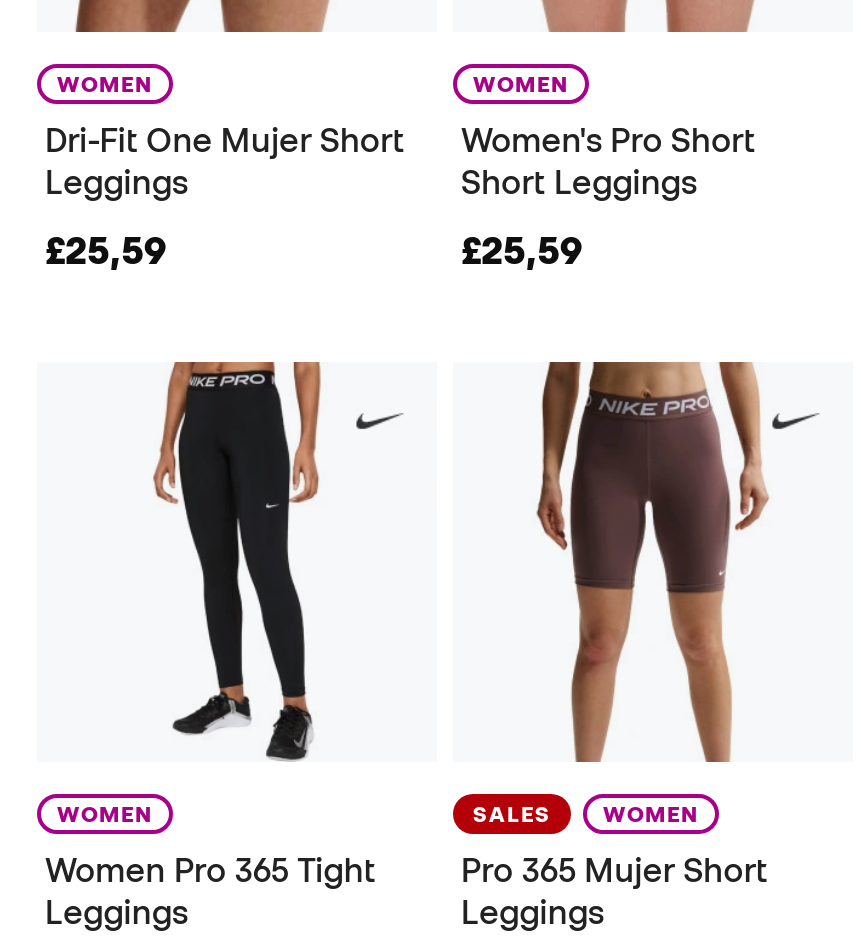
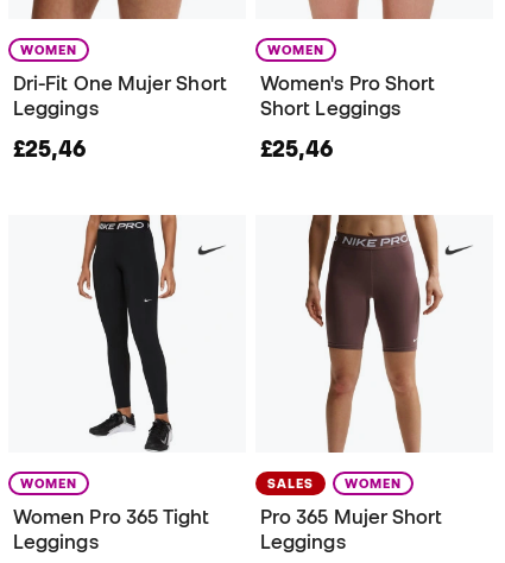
- £25,59
+ £25,46

- £25,59
+ £25,46
